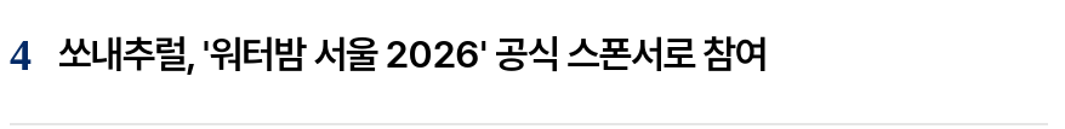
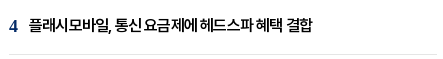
- 쏘내추럴, '워터밤 서울 2026' 공식 스폰서로 참여
+ 플래시모바일, 통신 요금제에 헤드스파 혜택 결합
